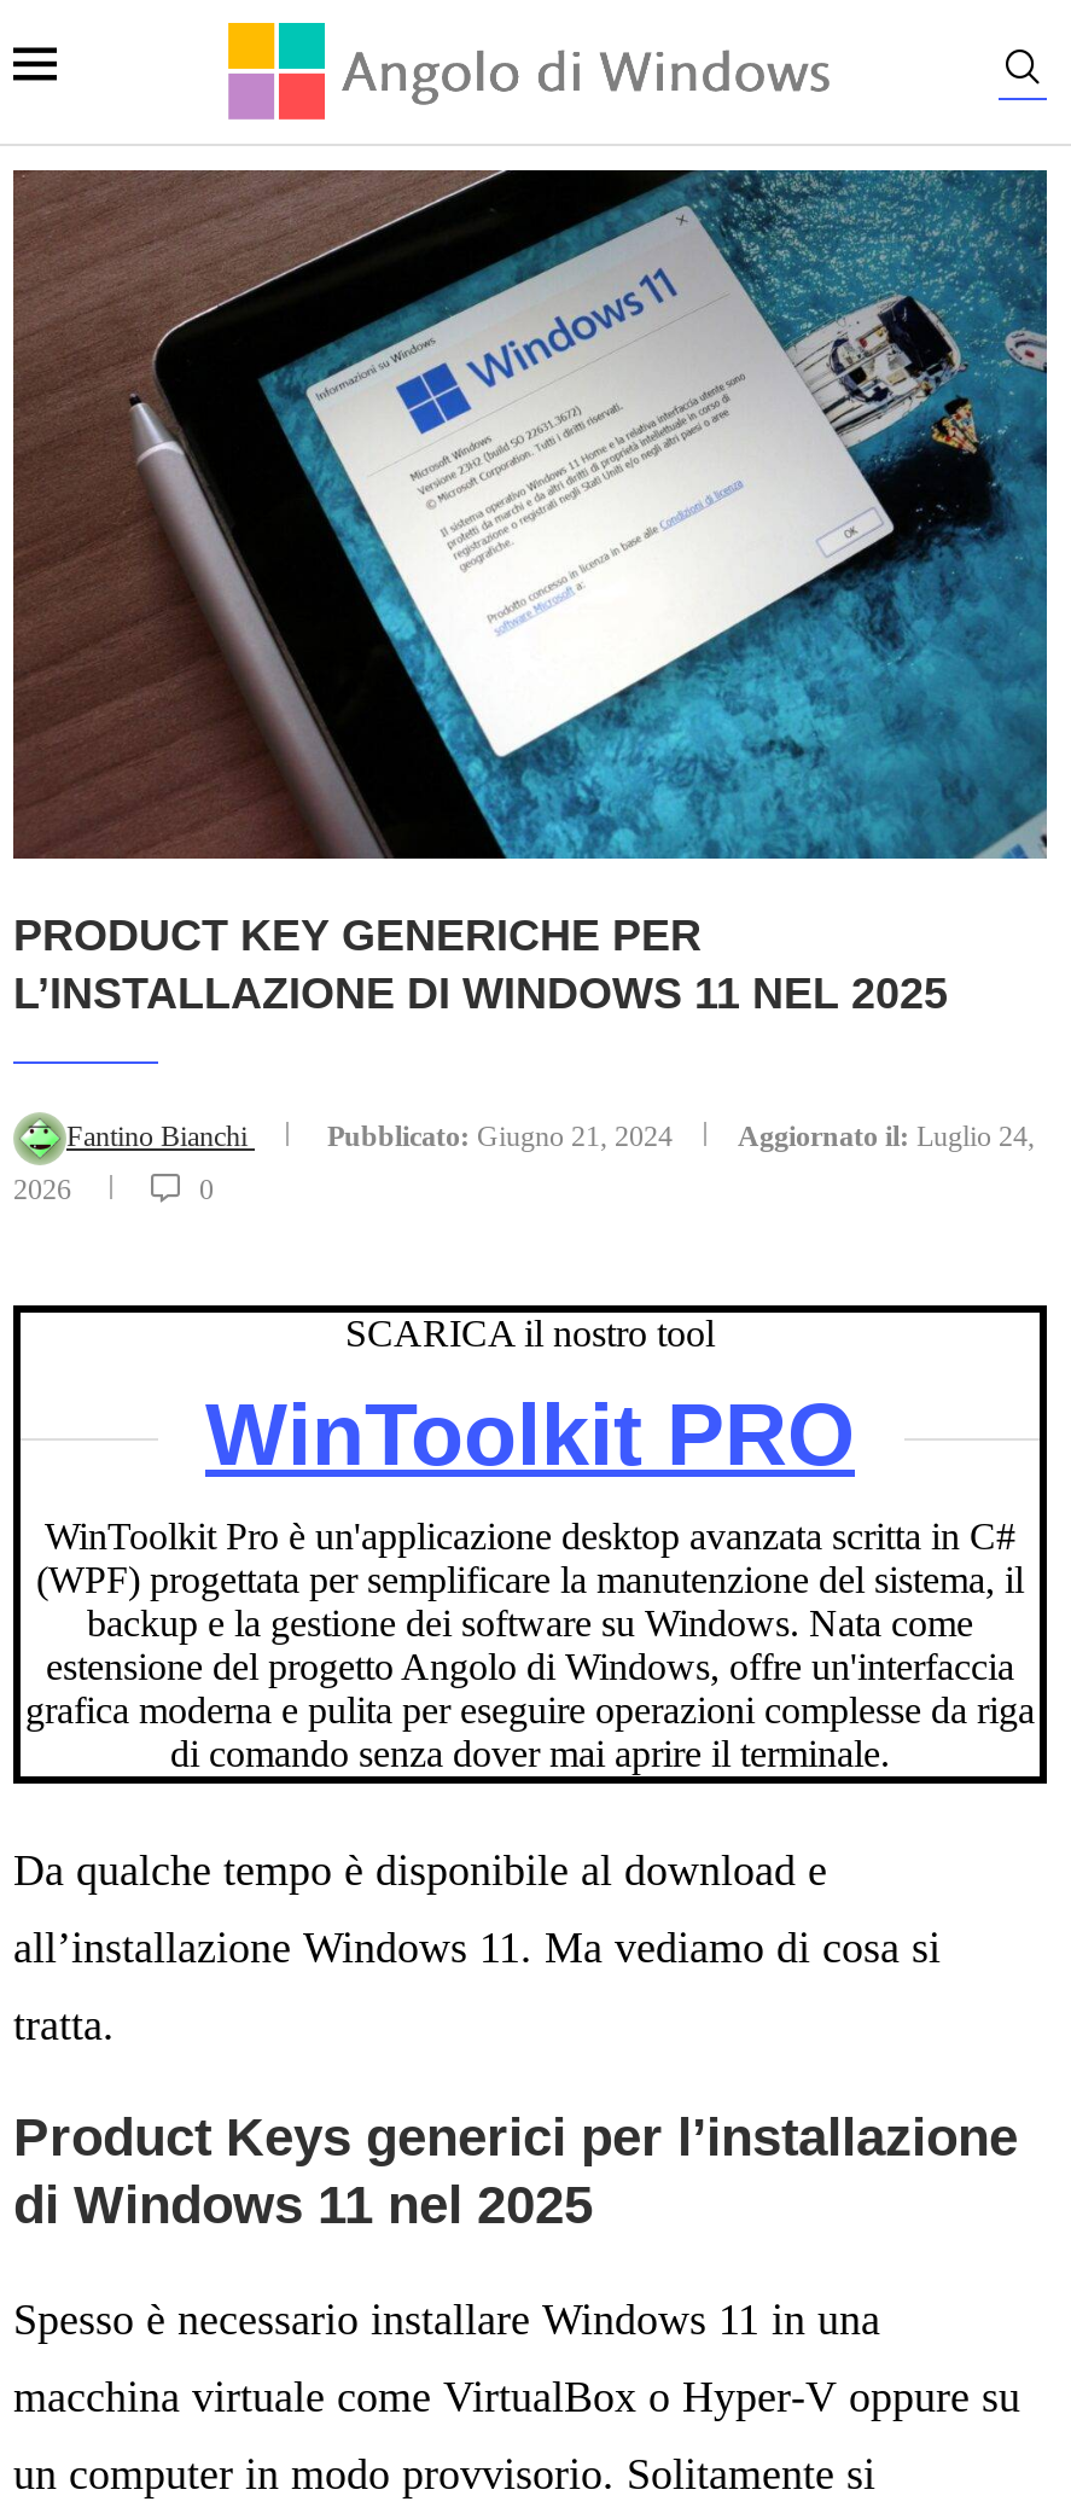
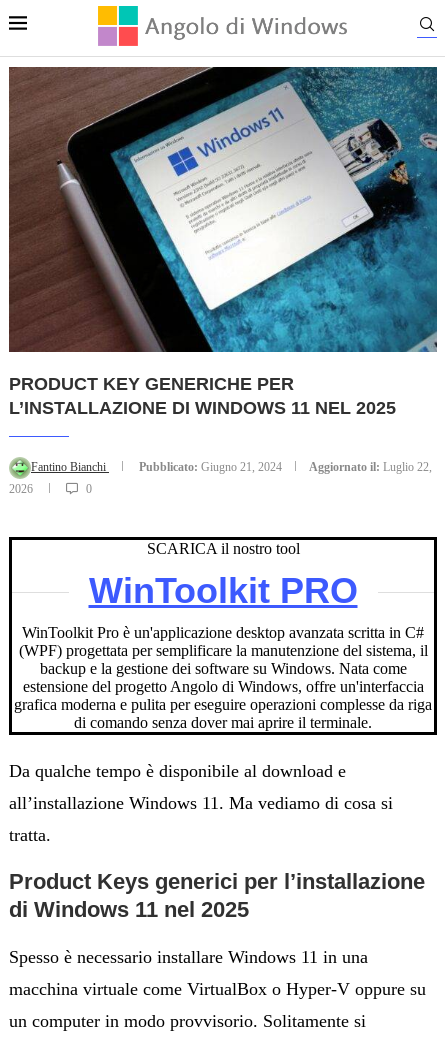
- Aggiornato il: Luglio 24,
+ Aggiornato il: Luglio 22,
